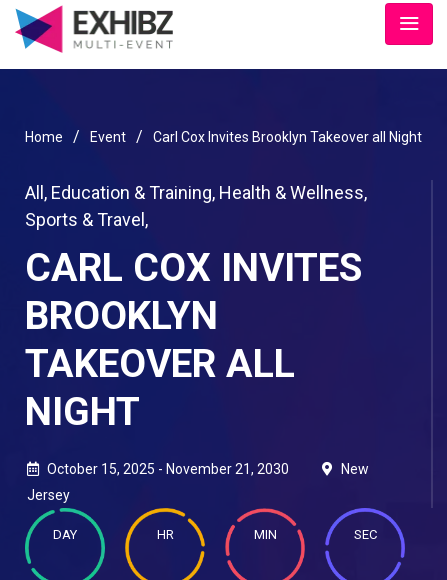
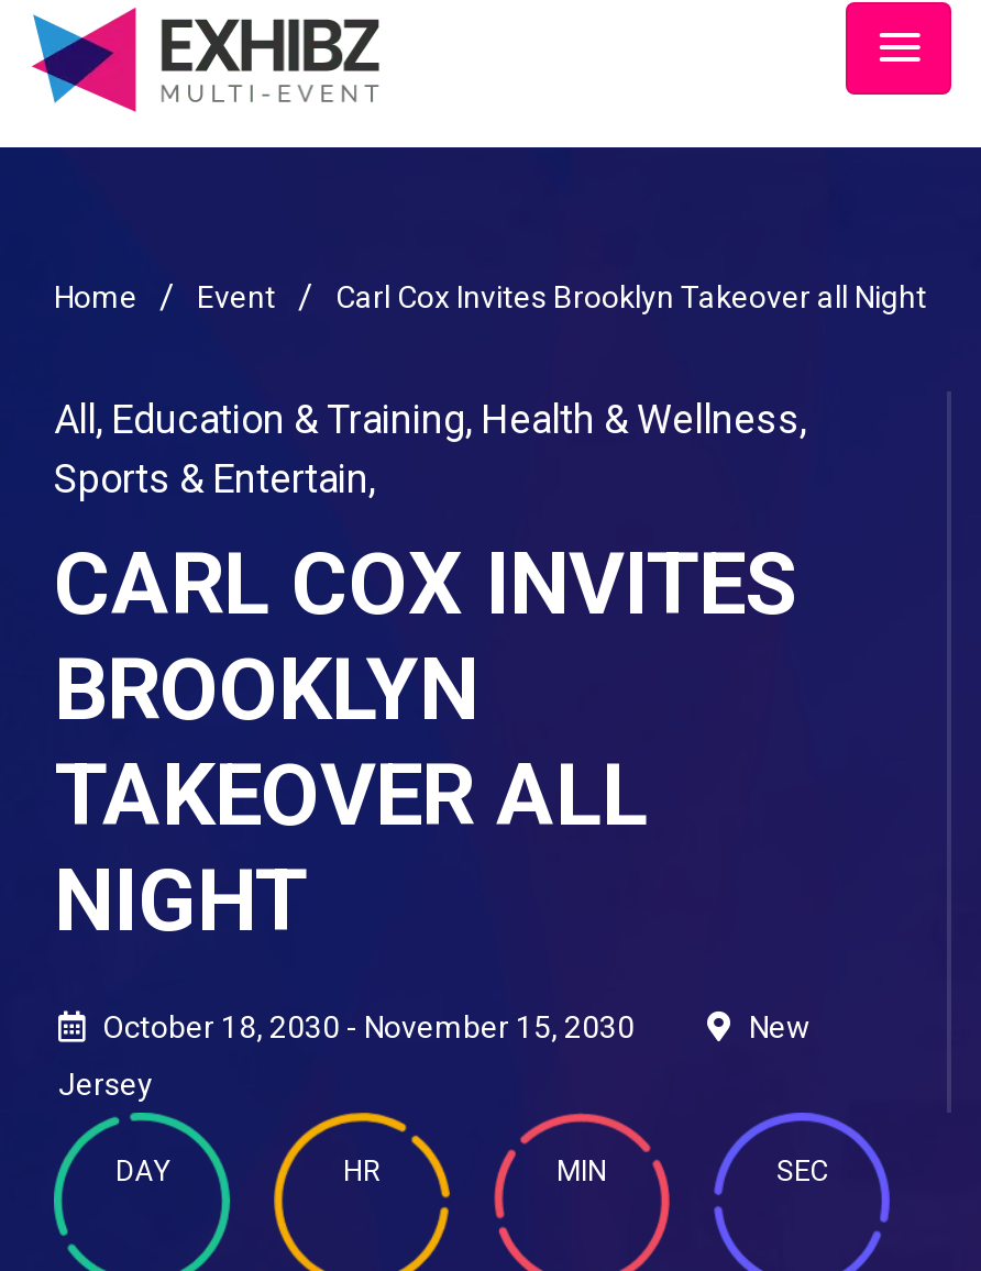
- Sports & Travel,
+ Sports & Entertain,

- October 15, 2025 - November 21, 2030
+ October 18, 2030 - November 15, 2030
